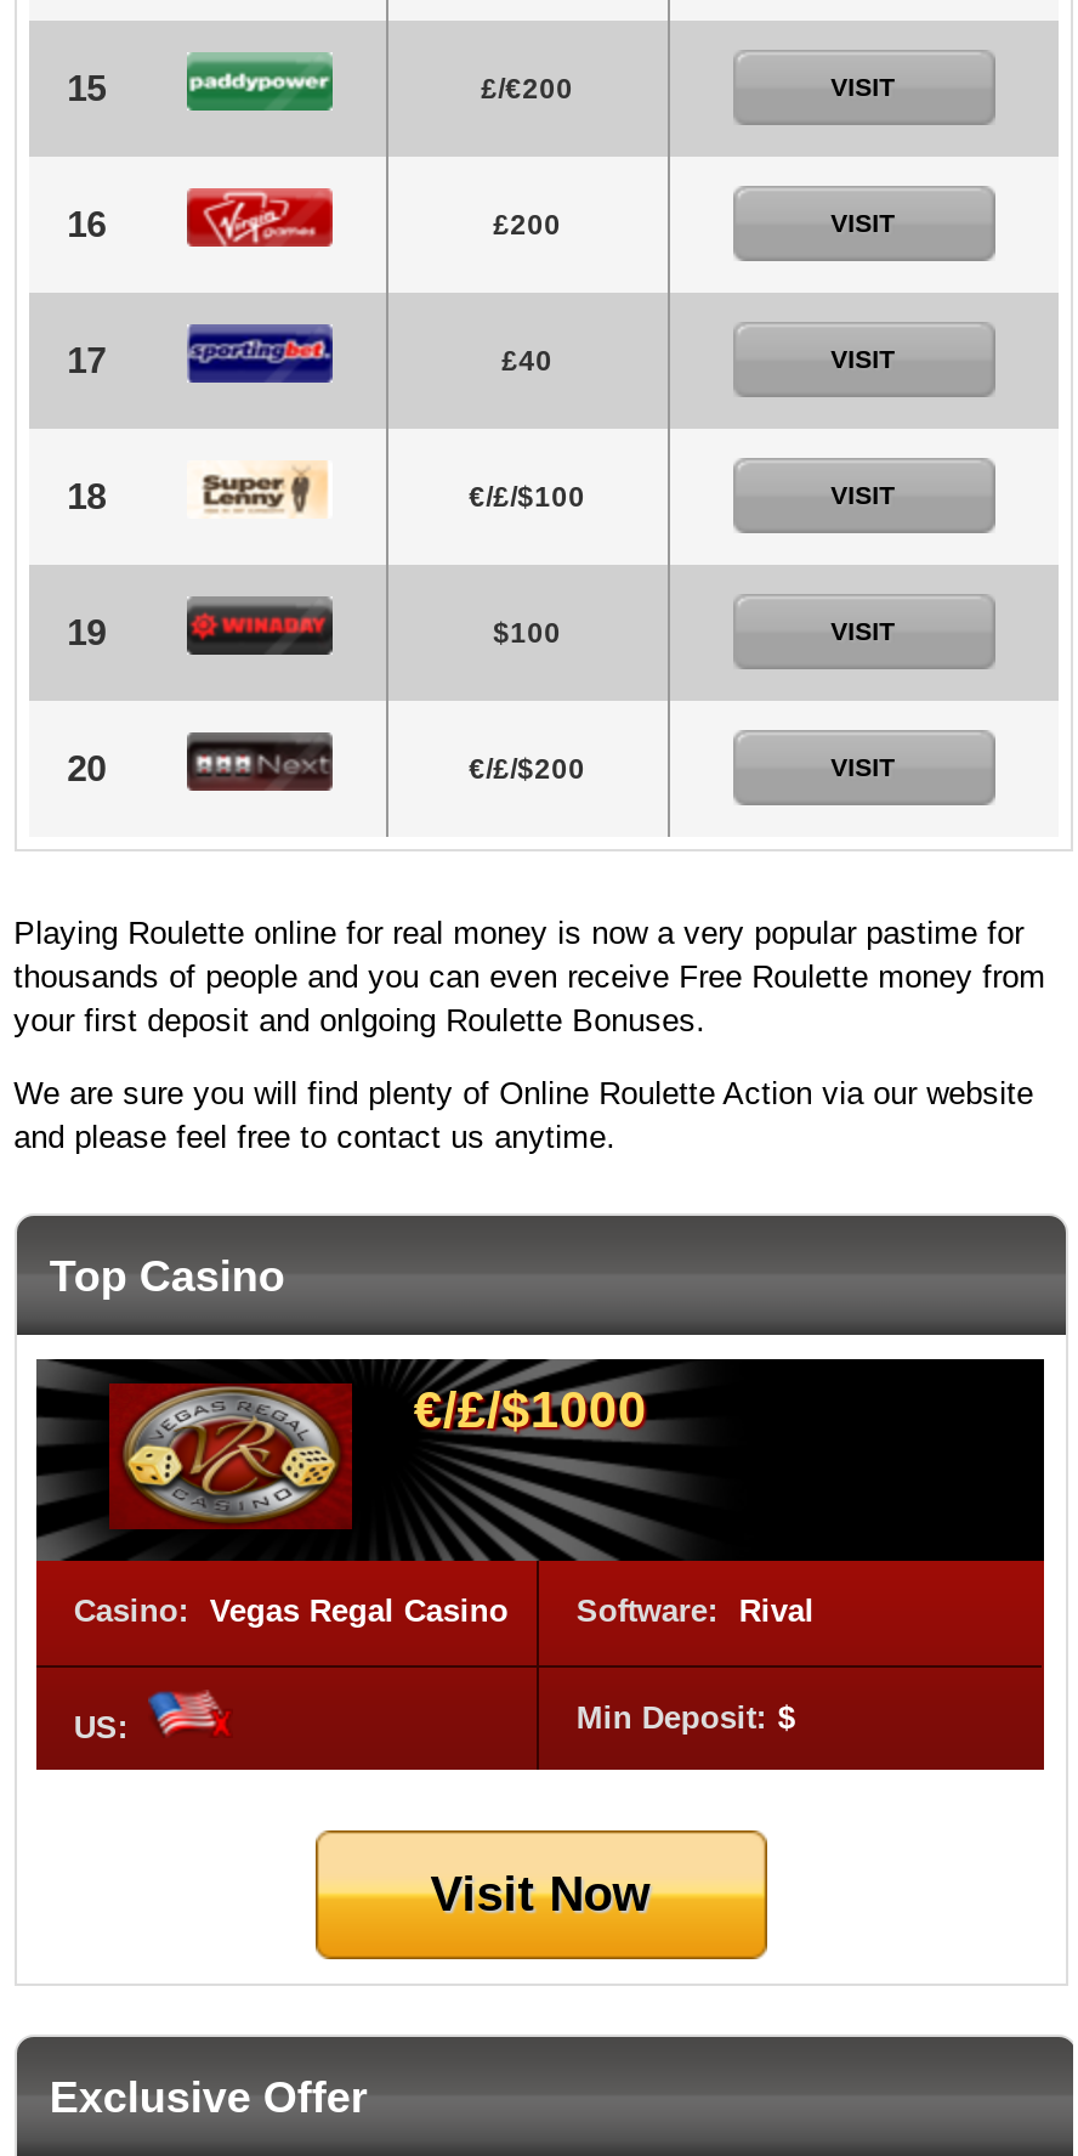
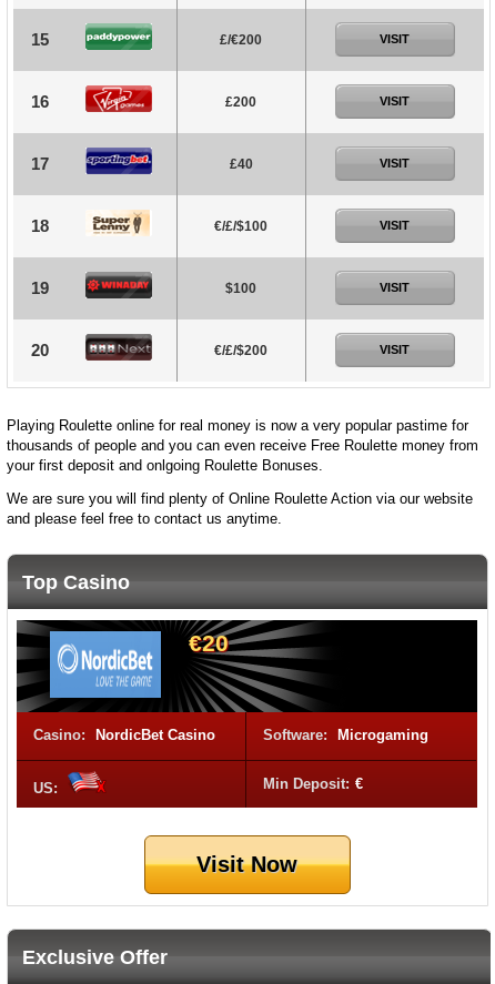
- [image]
- €/£/$1000
+ [image]
+ €20

- Casino: Vegas Regal Casino
- Software: Rival
+ Casino: NordicBet Casino
+ Software: Microgaming

- Min Deposit: $
+ Min Deposit: €
